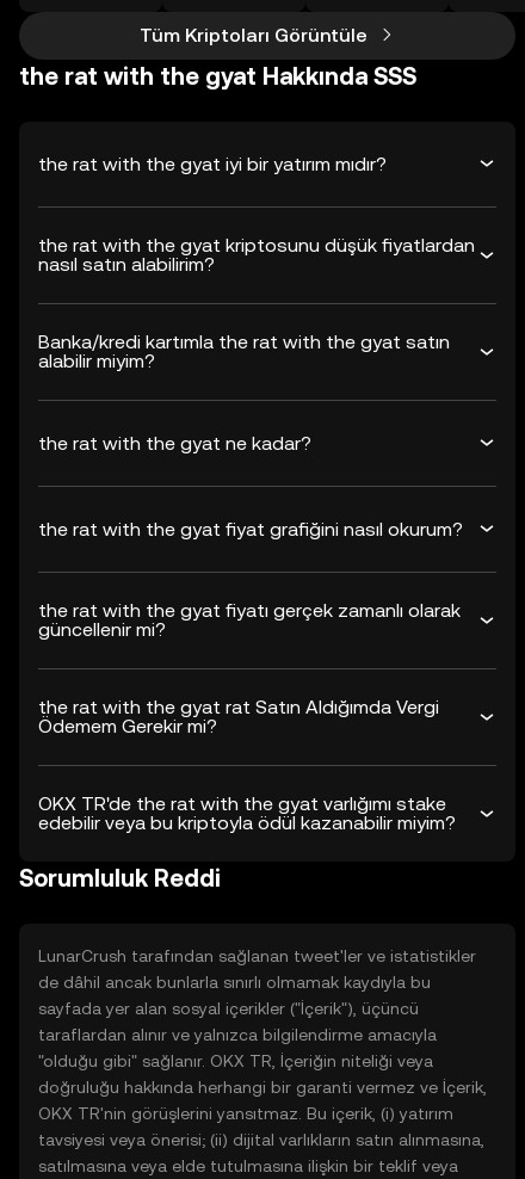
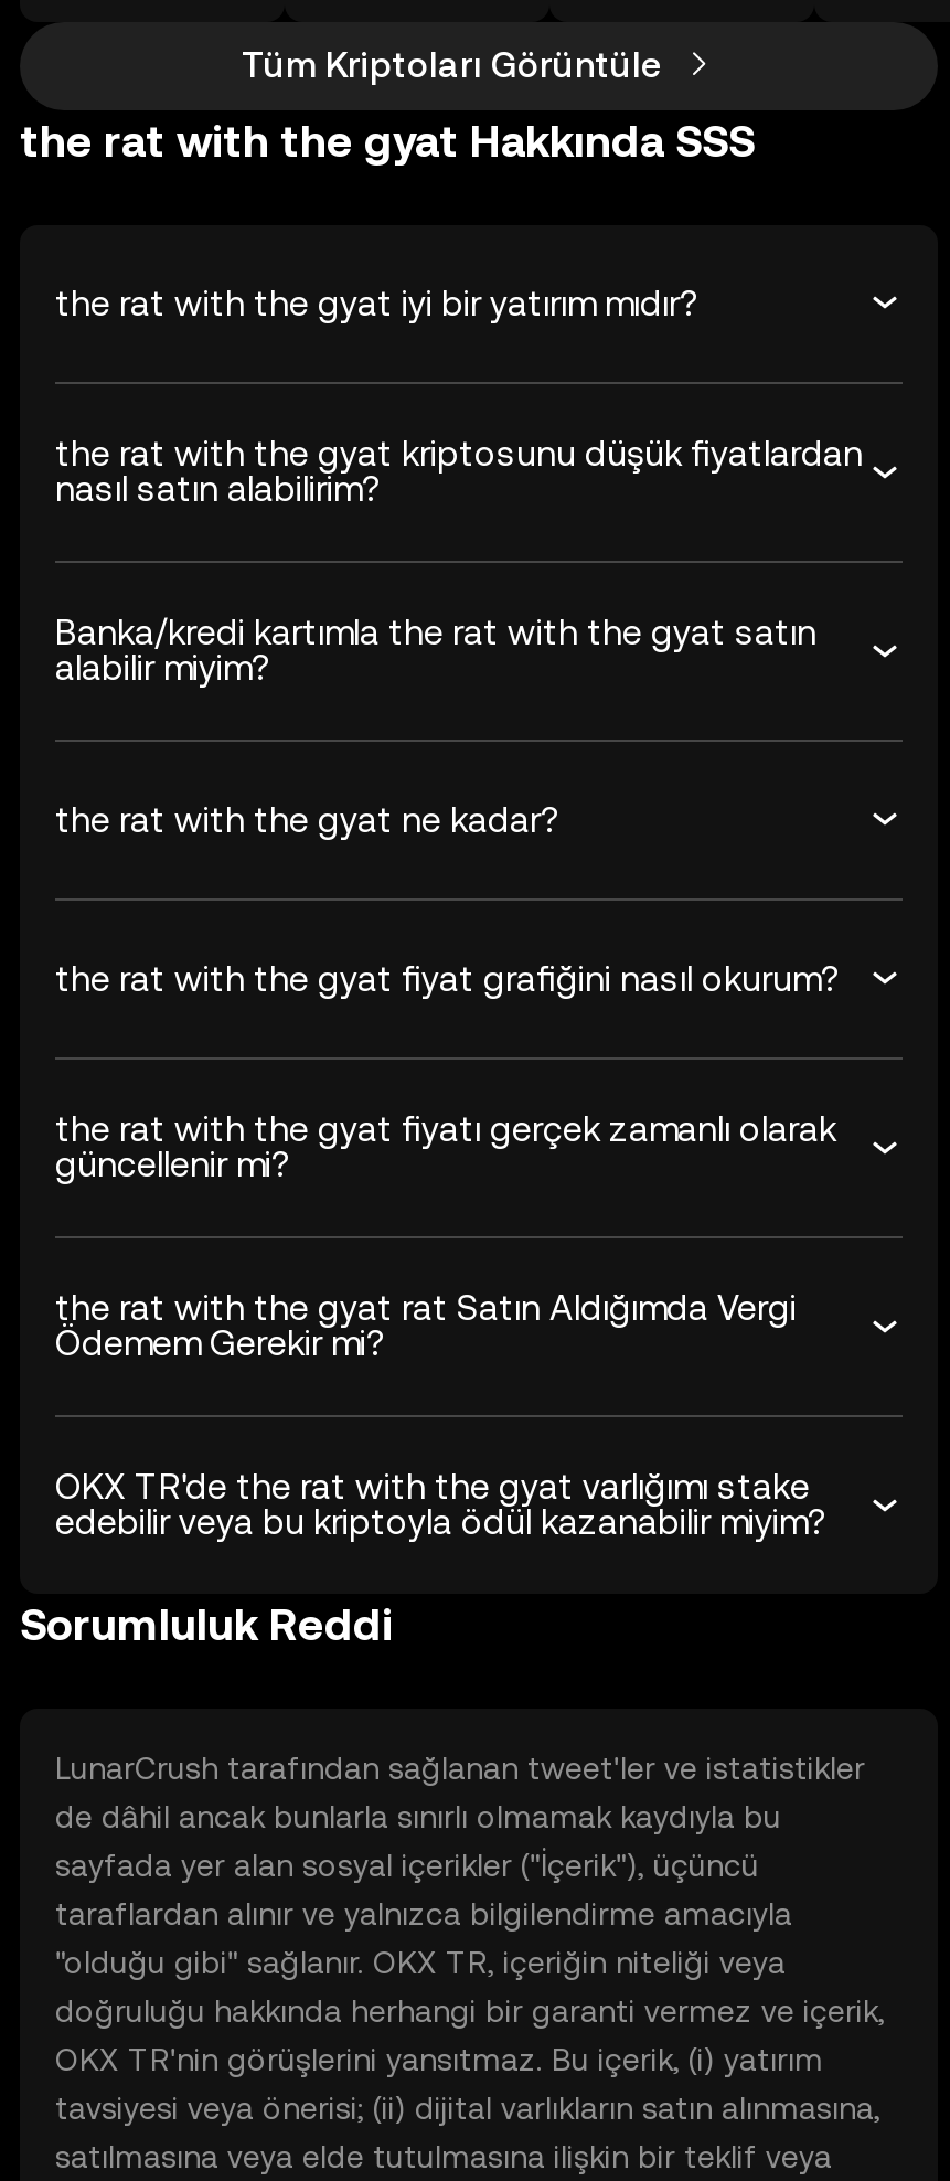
- "olduğu gibi" sağlanır. OKX TR, İçeriğin niteliği veya
+ "olduğu gibi" sağlanır. OKX TR, içeriğin niteliği veya

- doğruluğu hakkında herhangi bir garanti vermez ve İçerik,
+ doğruluğu hakkında herhangi bir garanti vermez ve içerik,
